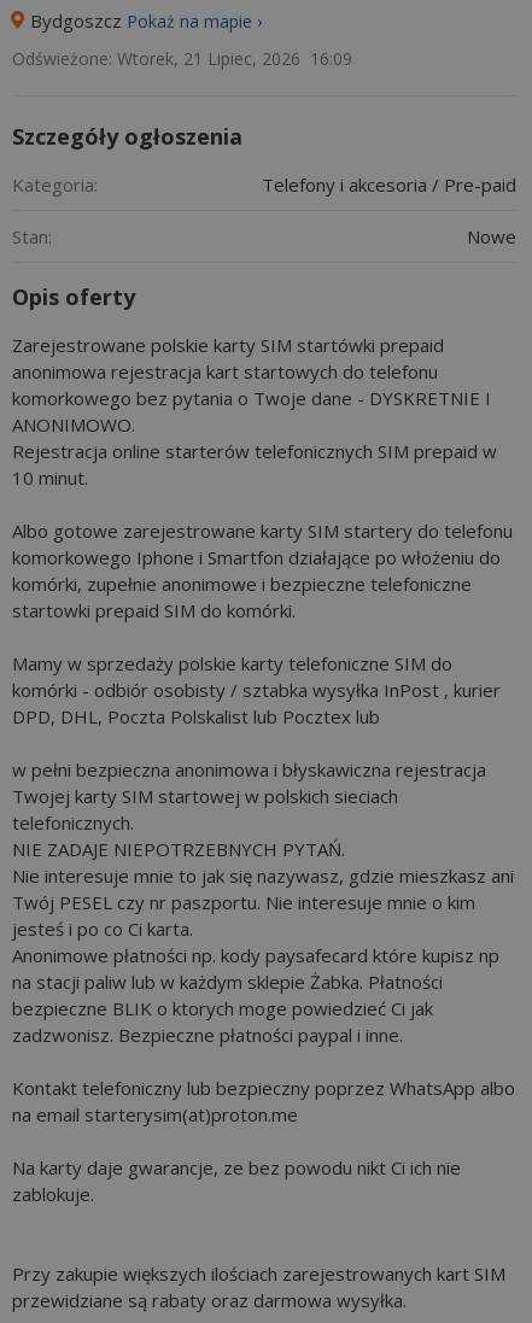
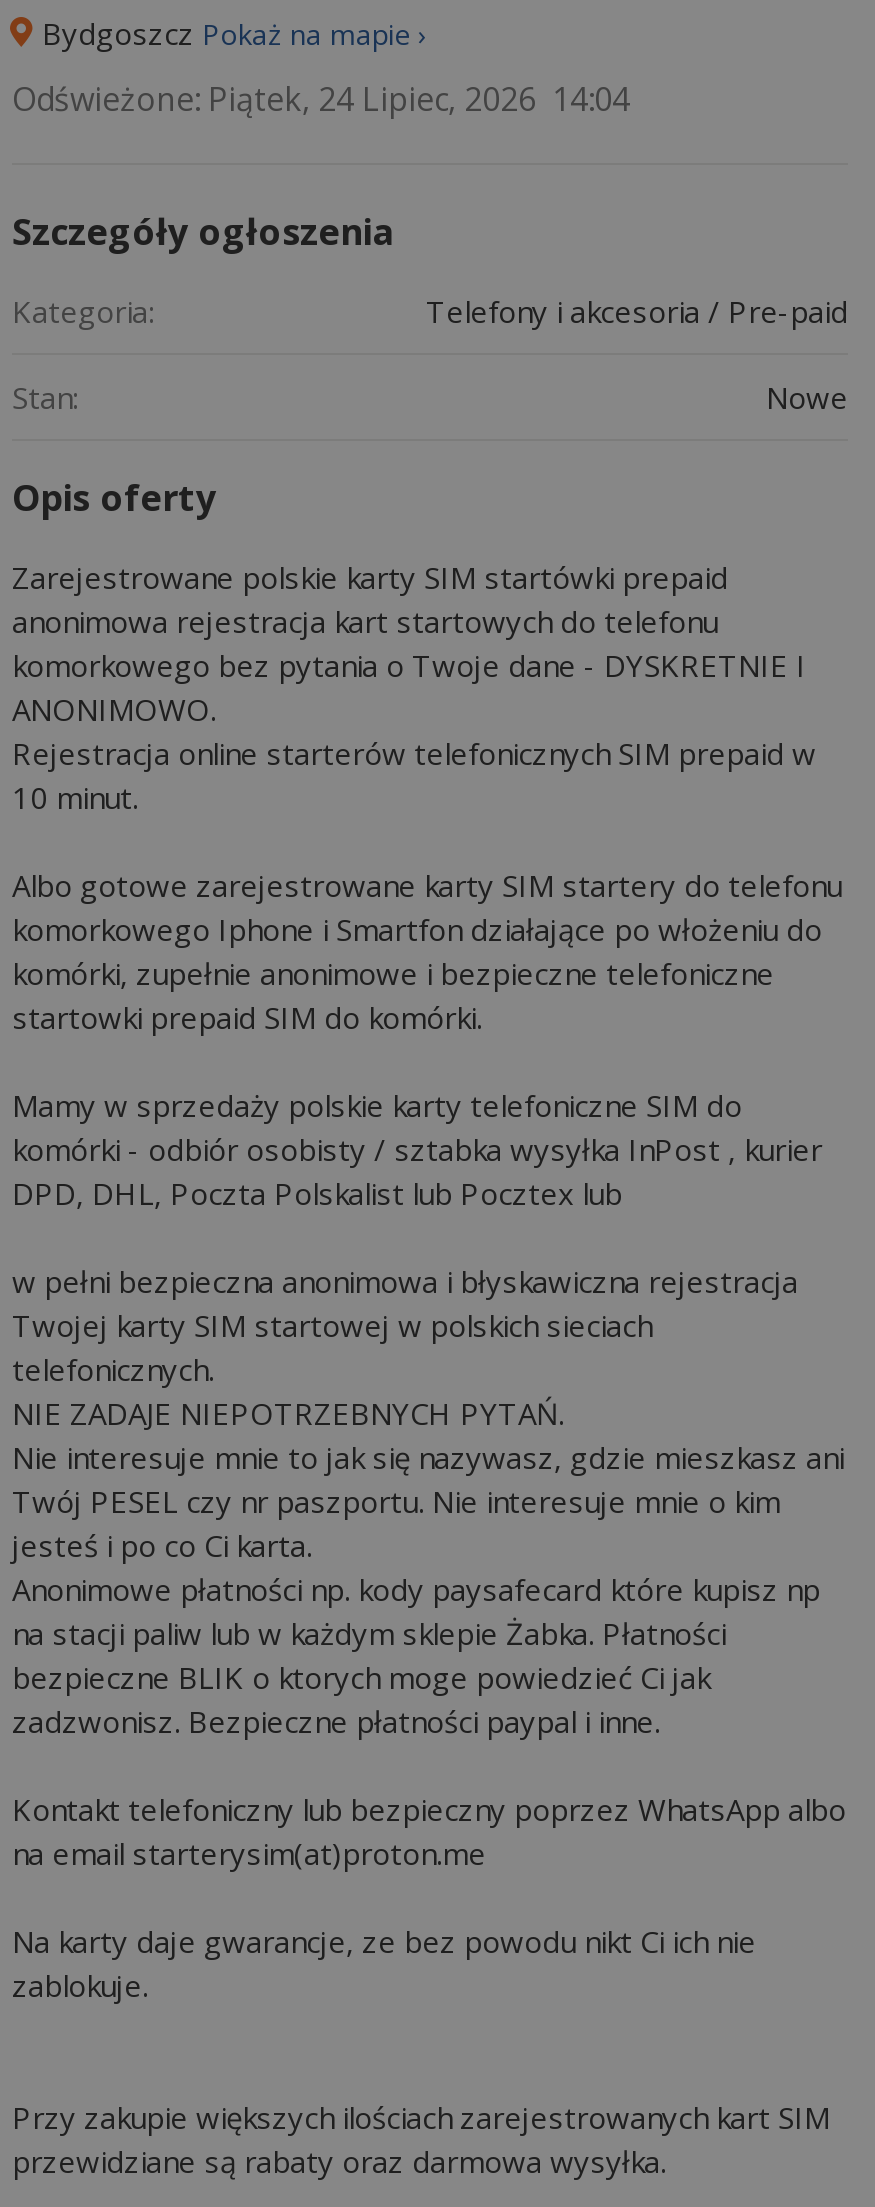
- Odświeżone: Wtorek, 21 Lipiec, 2026 16:09
+ Odświeżone: Piątek, 24 Lipiec, 2026 14:04
